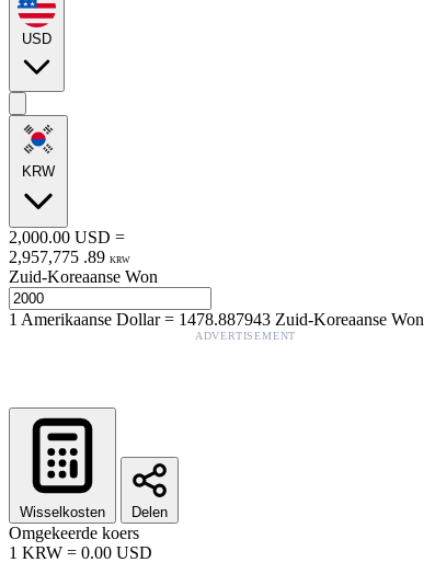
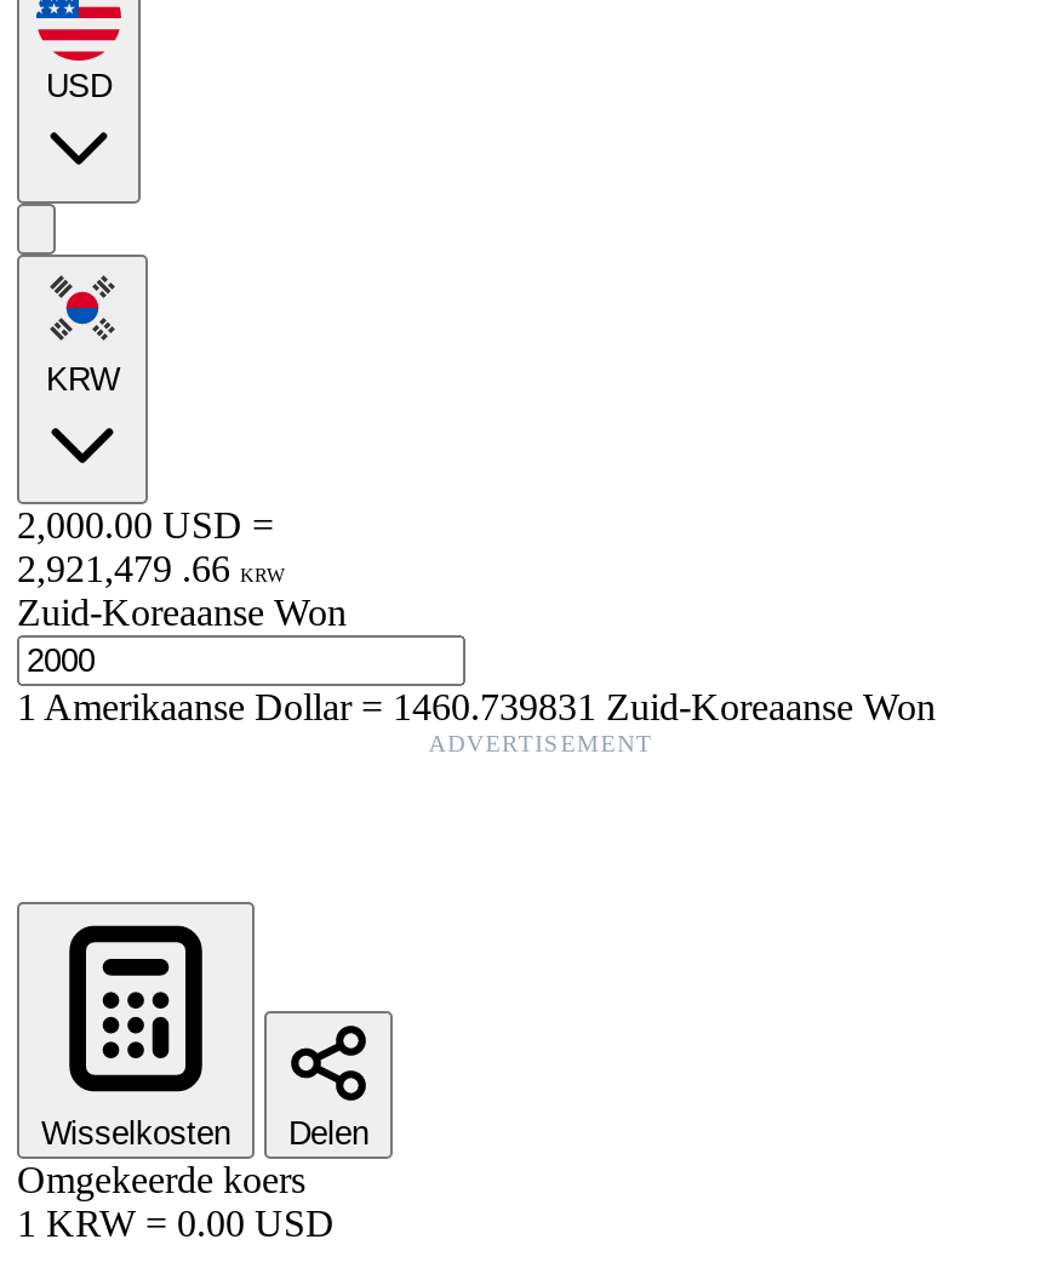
- 2,957,775 . 89 KRW
+ 2,921,479 . 66 KRW

- 1Amerikaanse Dollar=1478.887943 Zuid-Koreaanse Won
+ 1Amerikaanse Dollar=1460.739831 Zuid-Koreaanse Won
